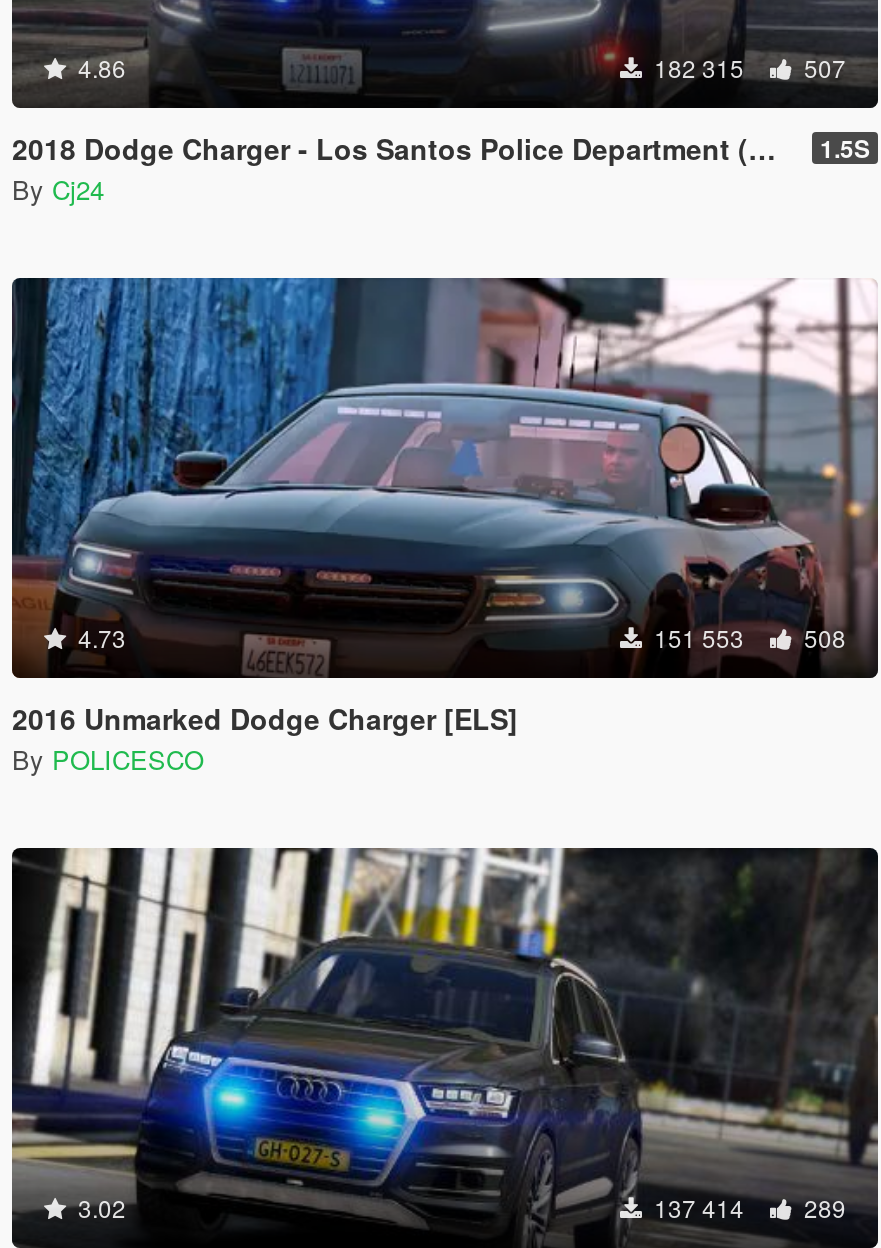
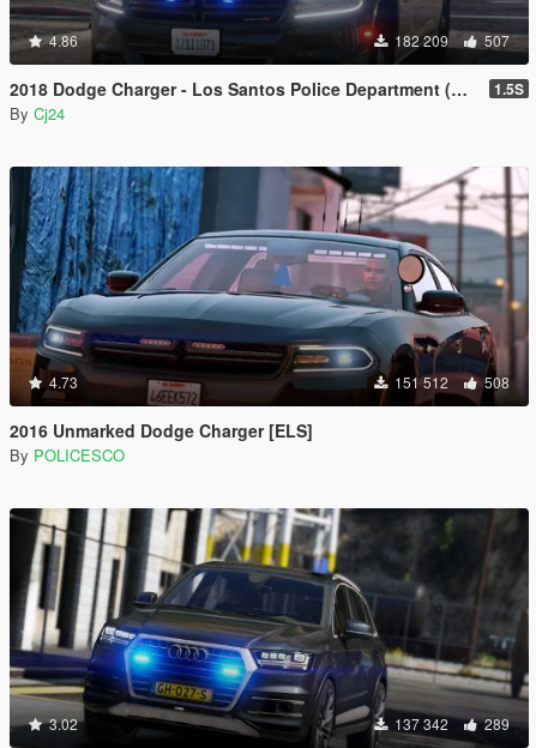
- 182 315 507
+ 182 209 507

- 151 553 508
+ 151 512 508

- 137 414 289
+ 137 342 289
